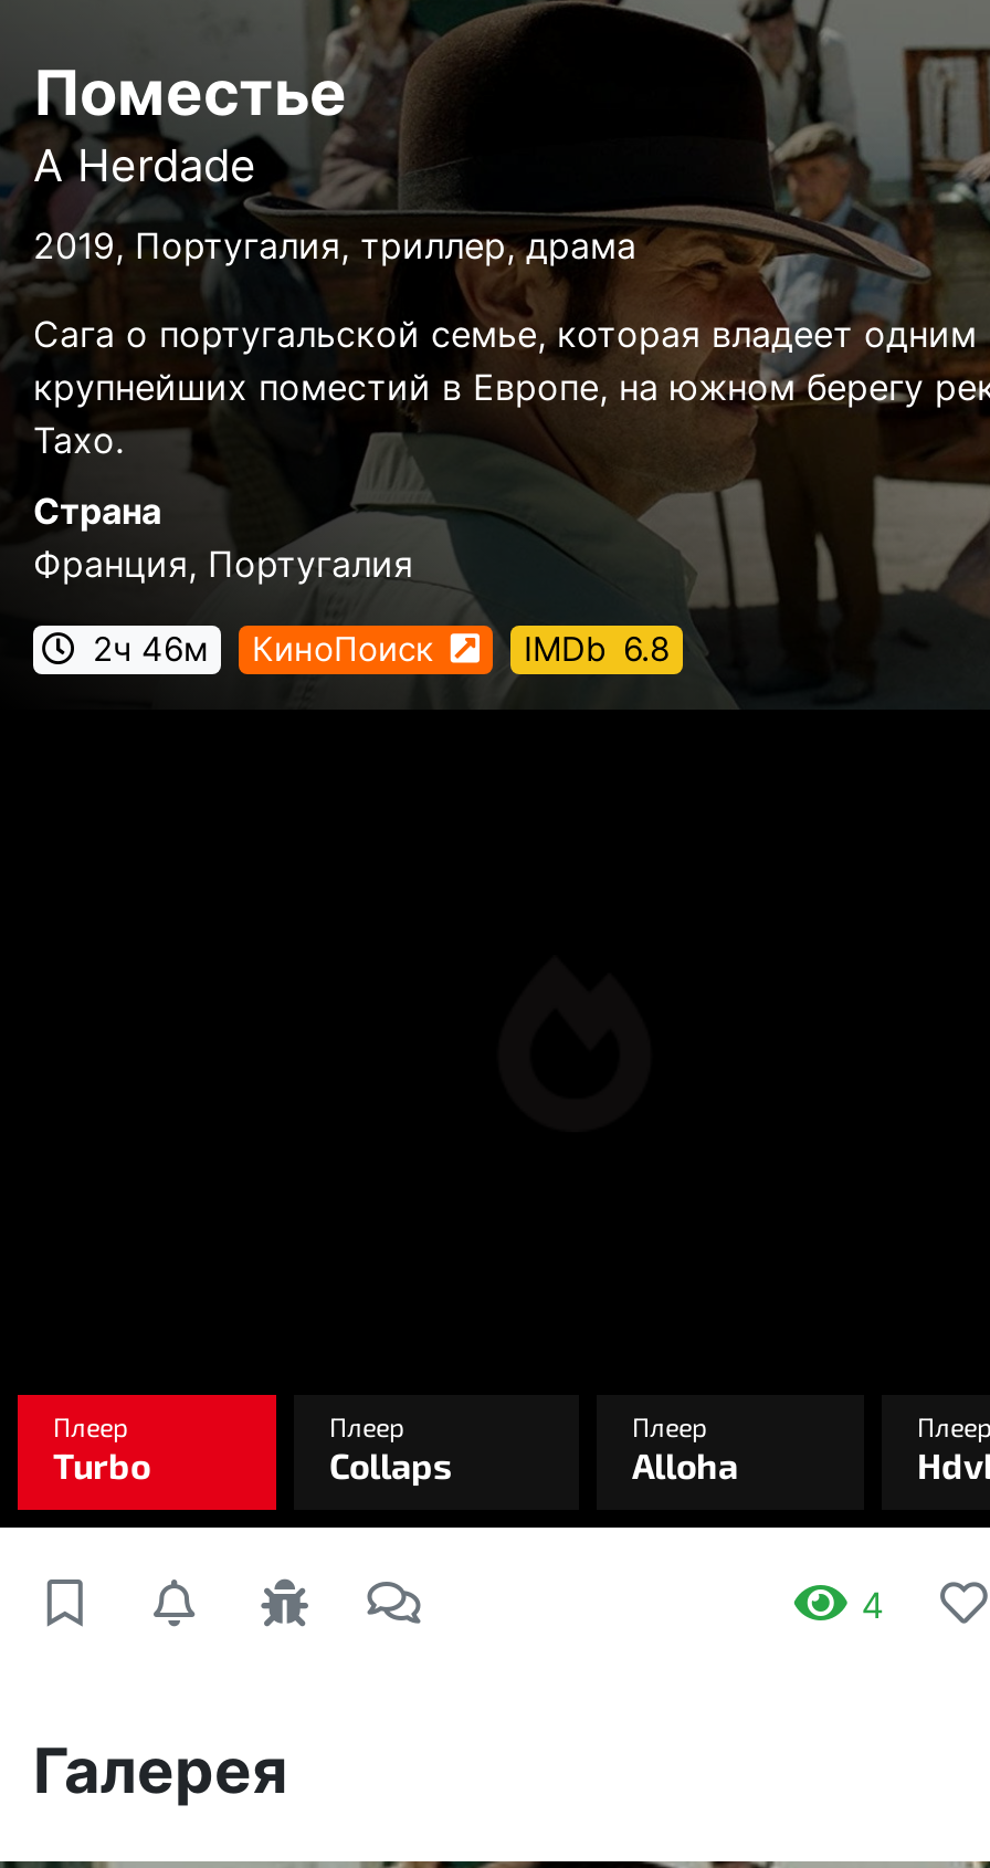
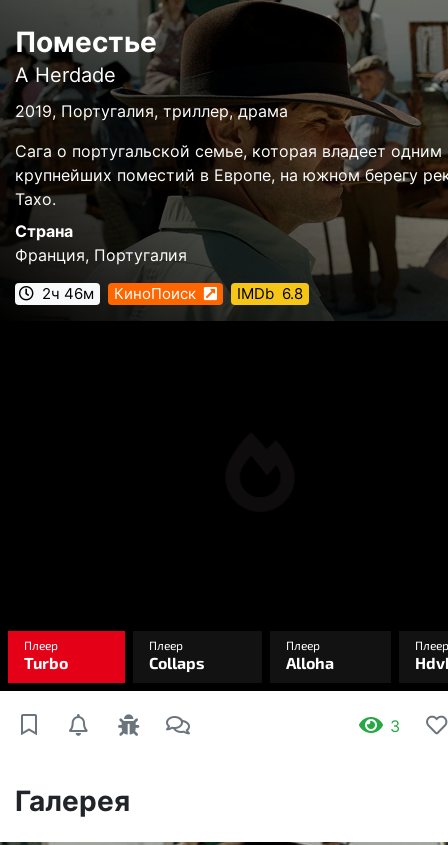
- 4
+ 3
